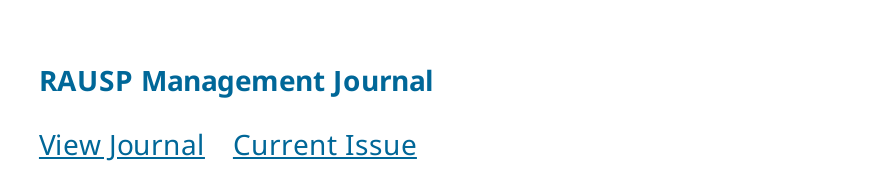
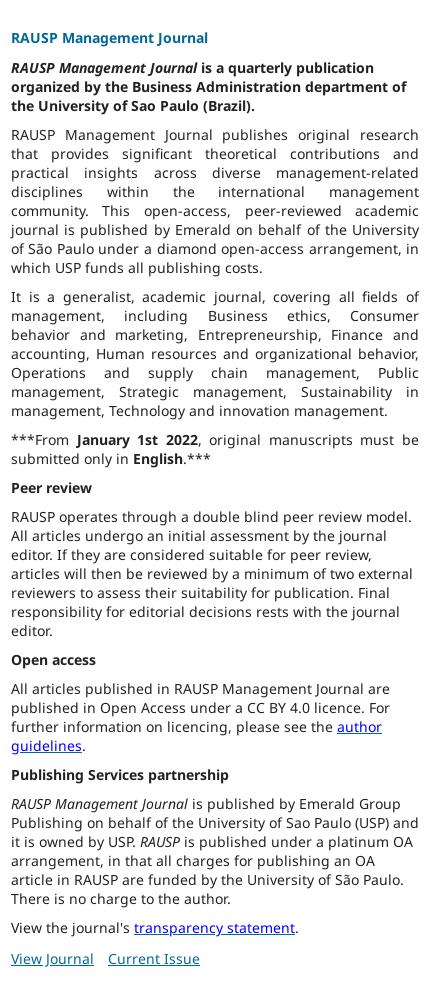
+ RAUSP Management Journal is a quarterly publication
+ organized by the Business Administration department of
+ the University of Sao Paulo (Brazil).
+ RAUSP Management Journal publishes original research
+ that provides significant theoretical contributions and
+ practical insights across diverse management-related
+ disciplines within the international management
+ community. This open-access, peer-reviewed academic
+ journal is published by Emerald on behalf of the University
+ of São Paulo under a diamond open-access arrangement, in
+ which USP funds all publishing costs.
+ It is a generalist, academic journal, covering all fields of
+ management, including Business ethics, Consumer
+ behavior and marketing, Entrepreneurship, Finance and
+ accounting, Human resources and organizational behavior,
+ Operations and supply chain management, Public
+ management, Strategic management, Sustainability in
+ management, Technology and innovation management.
+ ***From January 1st 2022, original manuscripts must be
+ submitted only in English.***
+ Peer review
+ RAUSP operates through a double blind peer review model.
+ All articles undergo an initial assessment by the journal
+ editor. If they are considered suitable for peer review,
+ articles will then be reviewed by a minimum of two external
+ reviewers to assess their suitability for publication. Final
+ responsibility for editorial decisions rests with the journal
+ editor.
+ Open access
+ All articles published in RAUSP Management Journal are
+ published in Open Access under a CC BY 4.0 licence. For
+ further information on licencing, please see the author
+ guidelines.
+ Publishing Services partnership
+ RAUSP Management Journal is published by Emerald Group
+ Publishing on behalf of the University of Sao Paulo (USP) and
+ it is owned by USP. RAUSP is published under a platinum OA
+ arrangement, in that all charges for publishing an OA
+ article in RAUSP are funded by the University of São Paulo.
+ There is no charge to the author.
+ View the journal's transparency statement.
